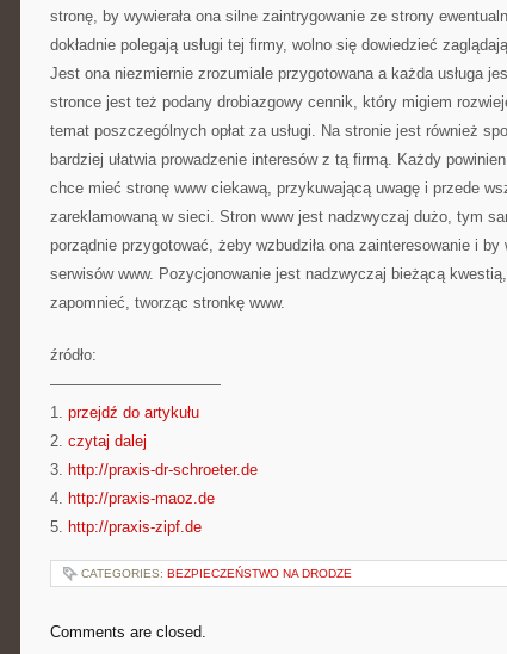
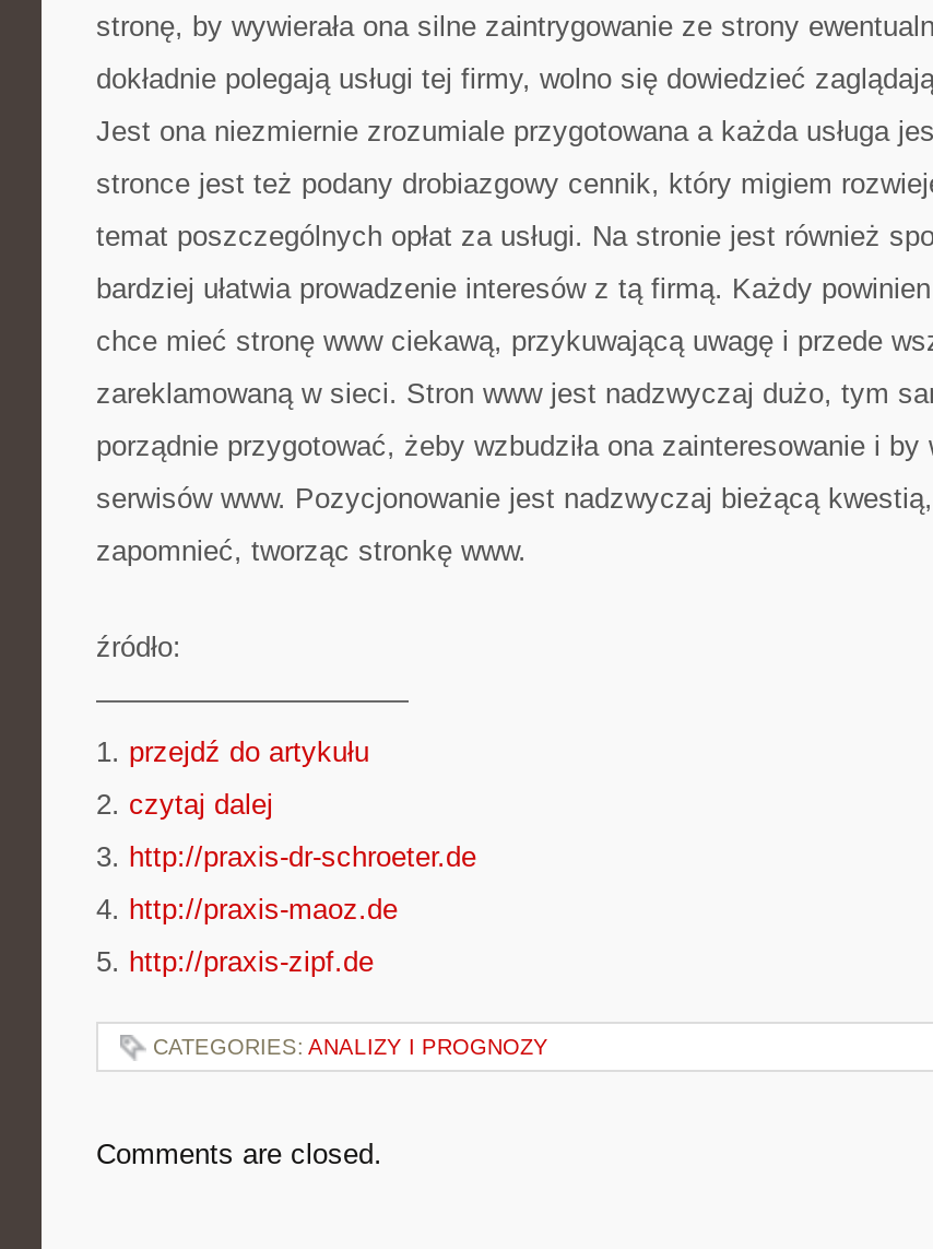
- CATEGORIES: BEZPIECZEŃSTWO NA DRODZE
+ CATEGORIES: ANALIZY I PROGNOZY
